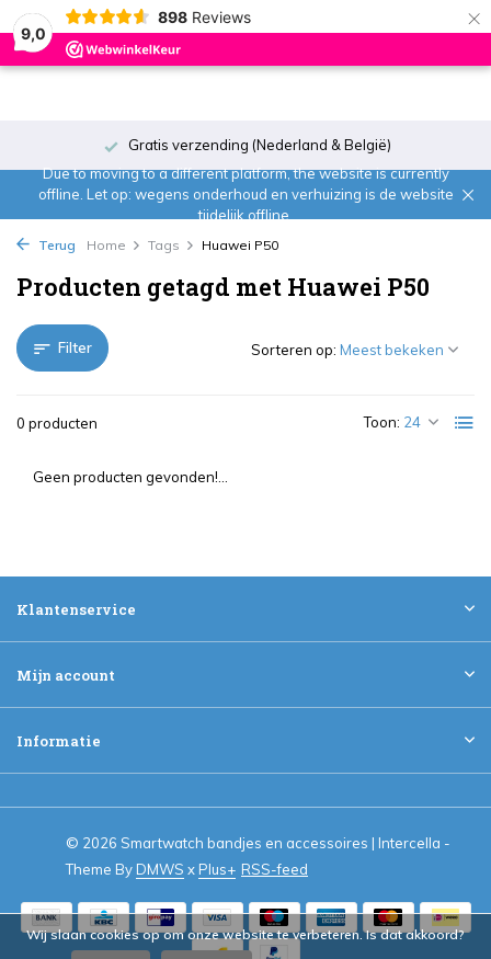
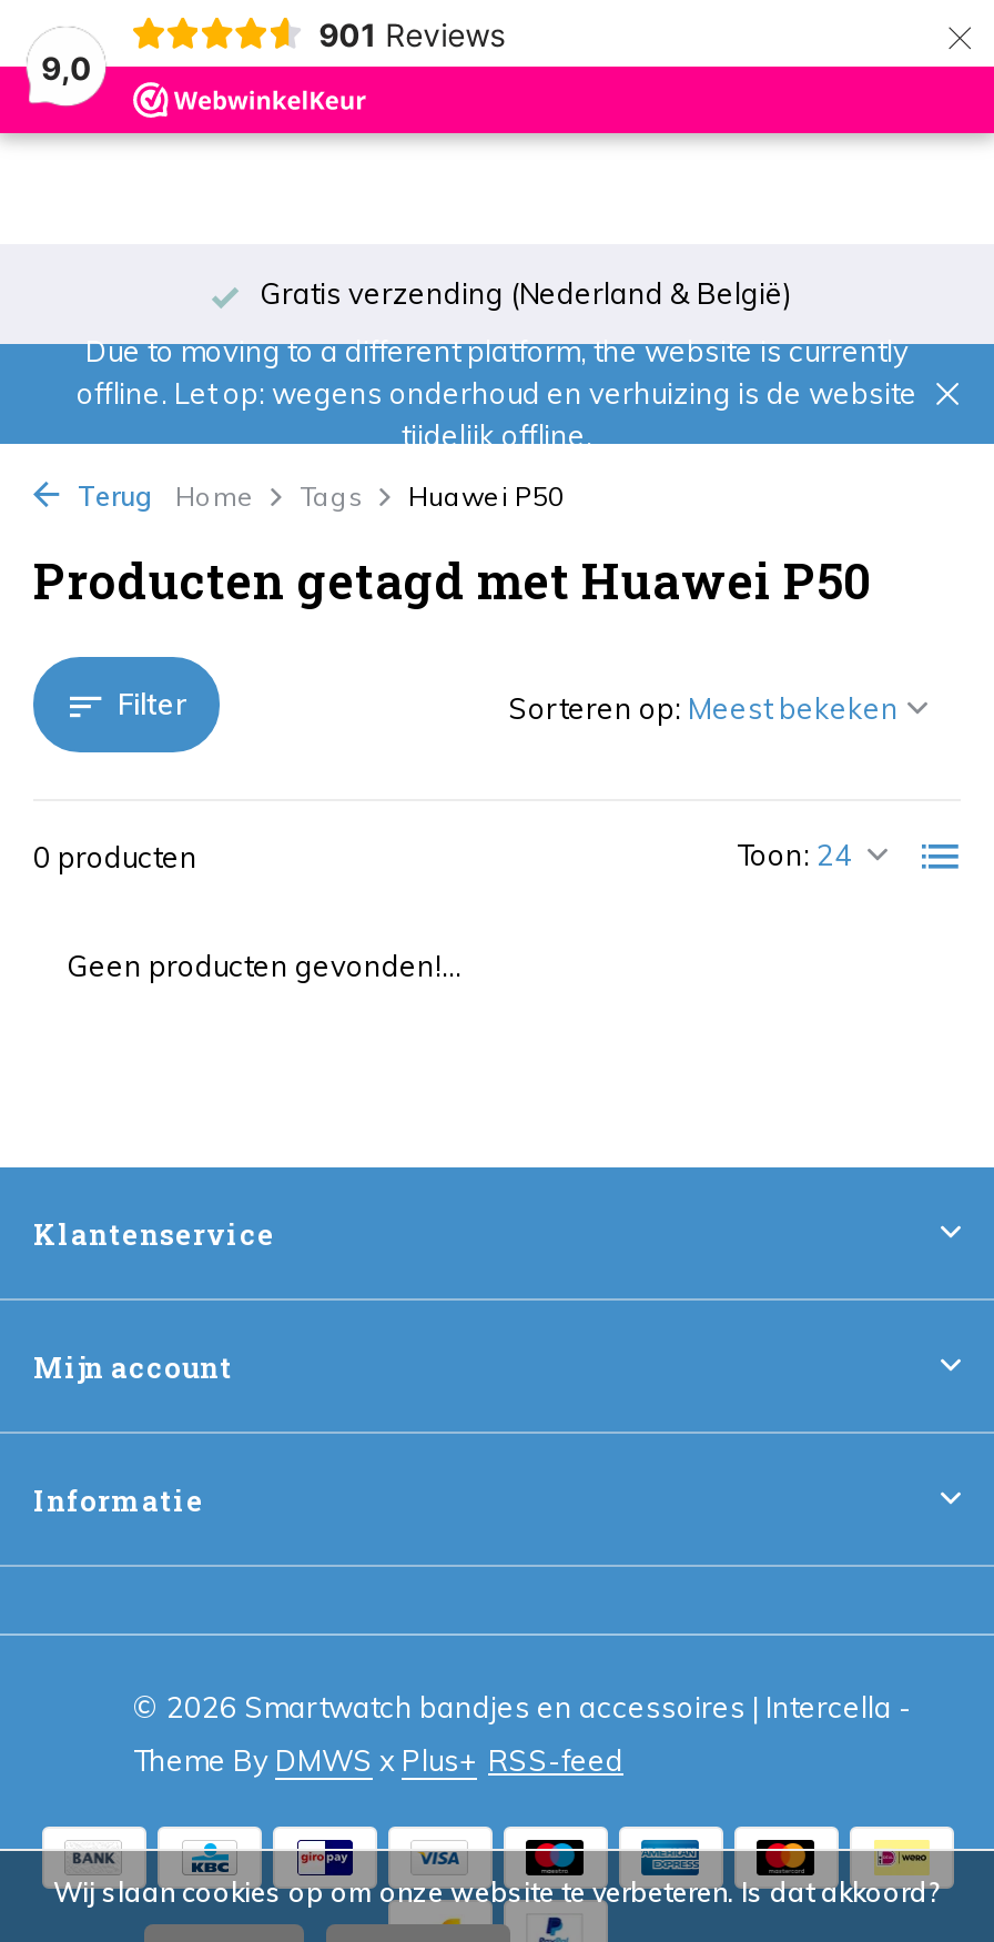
- 898 Reviews
+ 901 Reviews
